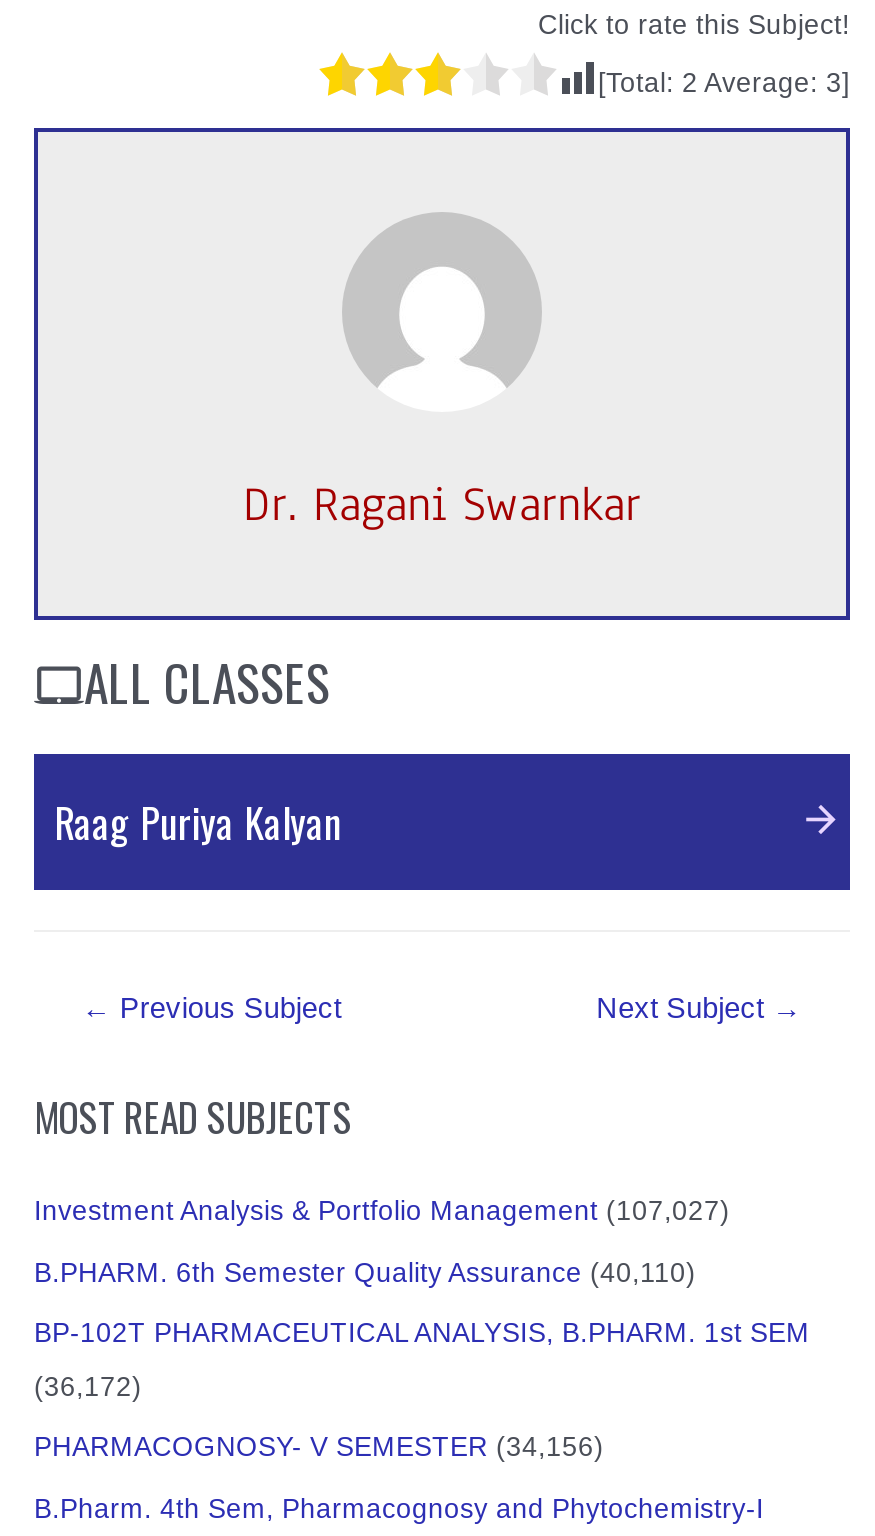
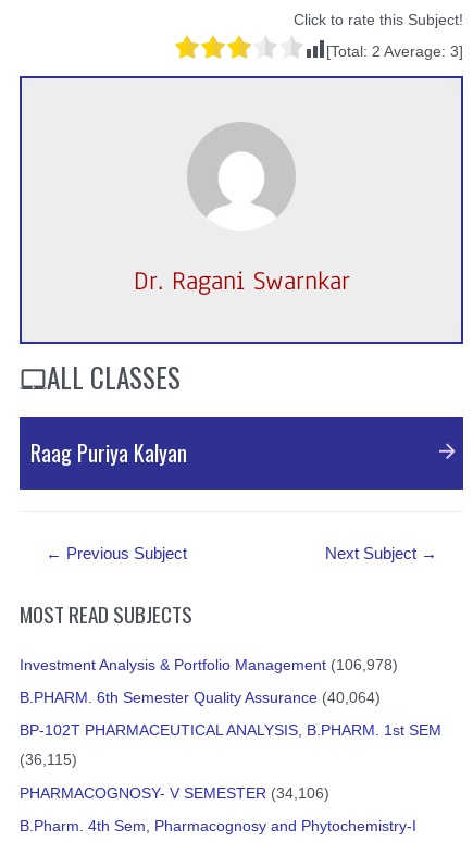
- Investment Analysis & Portfolio Management (107,027)
+ Investment Analysis & Portfolio Management (106,978)

- B.PHARM. 6th Semester Quality Assurance (40,110)
+ B.PHARM. 6th Semester Quality Assurance (40,064)

- (36,172)
+ (36,115)

- PHARMACOGNOSY- V SEMESTER (34,156)
+ PHARMACOGNOSY- V SEMESTER (34,106)
